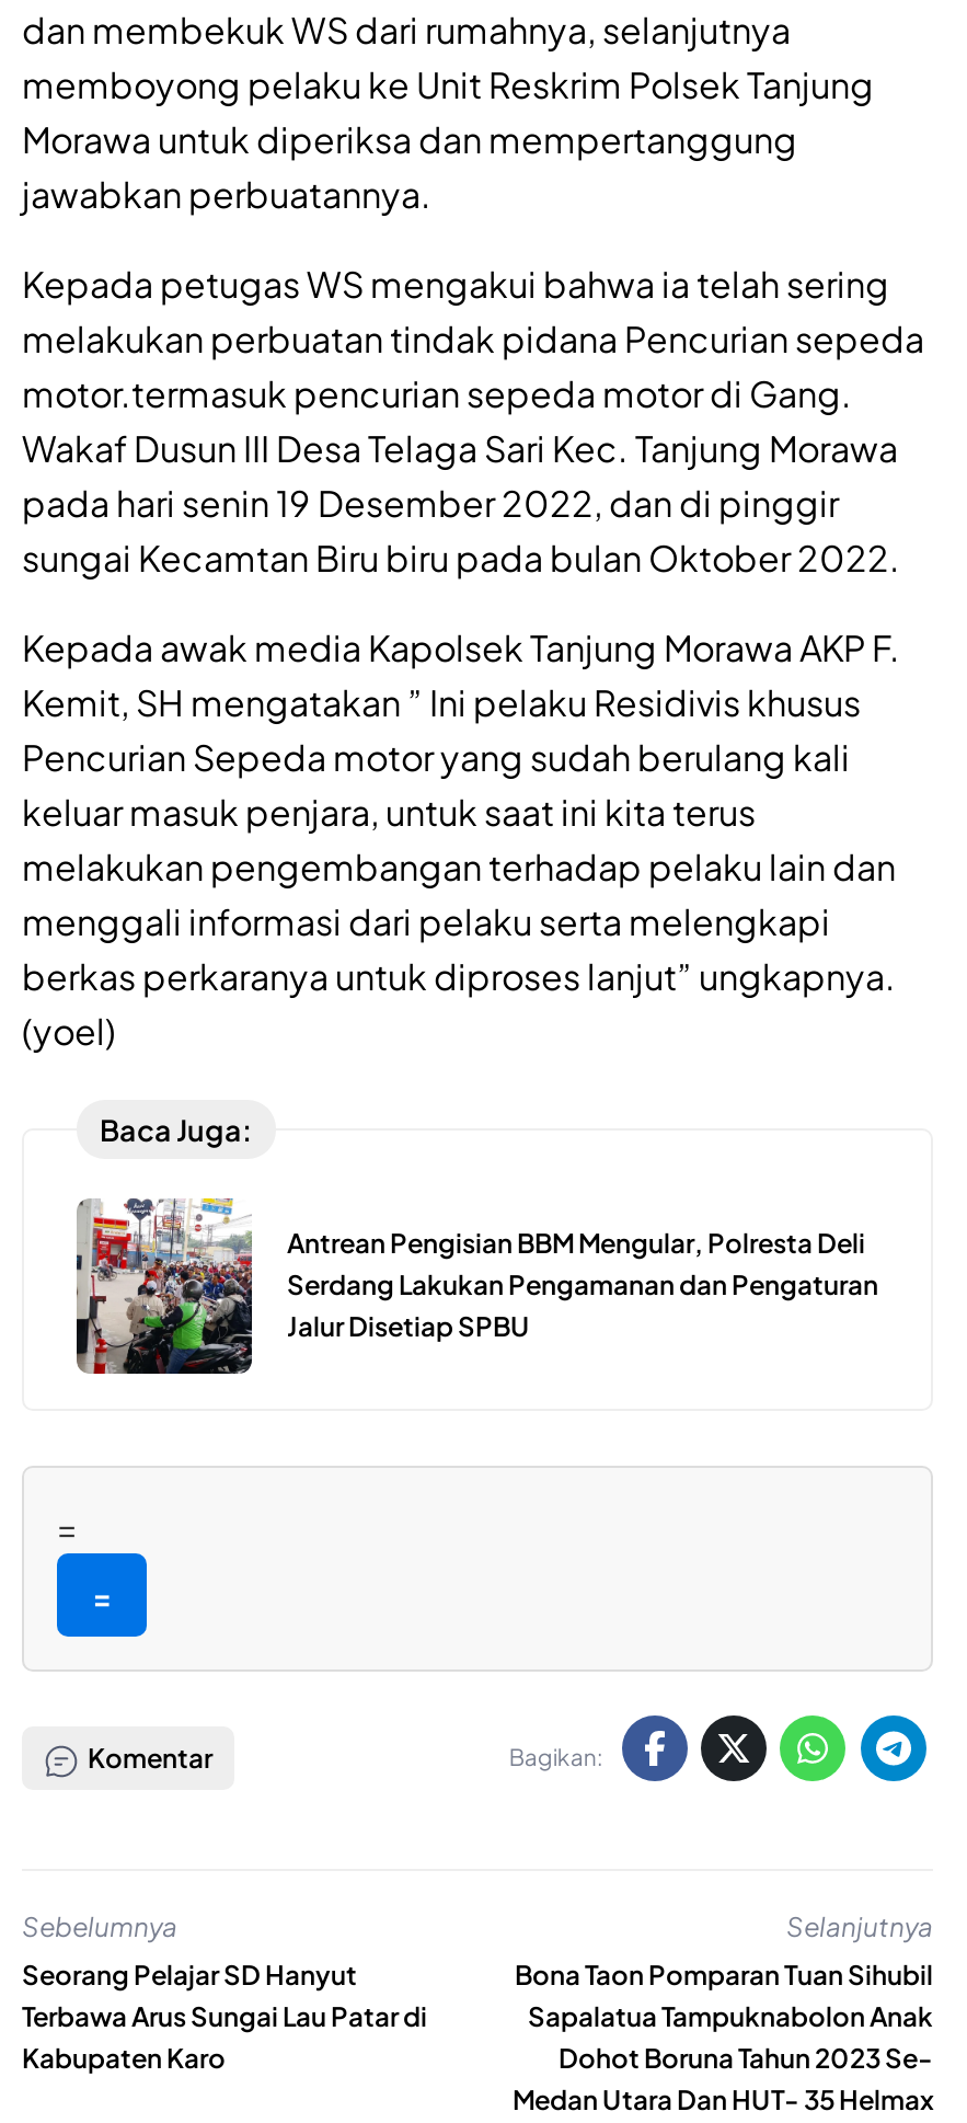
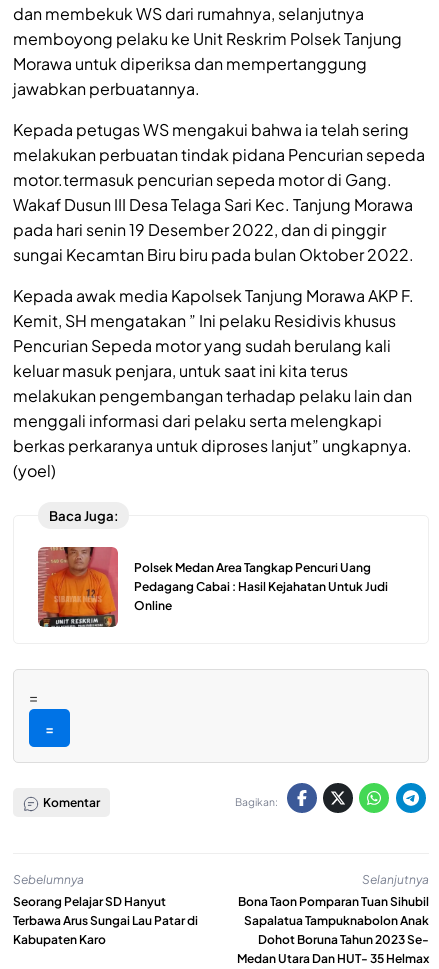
- [image]
- Antrean Pengisian BBM Mengular, Polresta Deli
- Serdang Lakukan Pengamanan dan Pengaturan
- Jalur Disetiap SPBU
+ [image]
+ Polsek Medan Area Tangkap Pencuri Uang
+ Pedagang Cabai : Hasil Kejahatan Untuk Judi
+ Online
